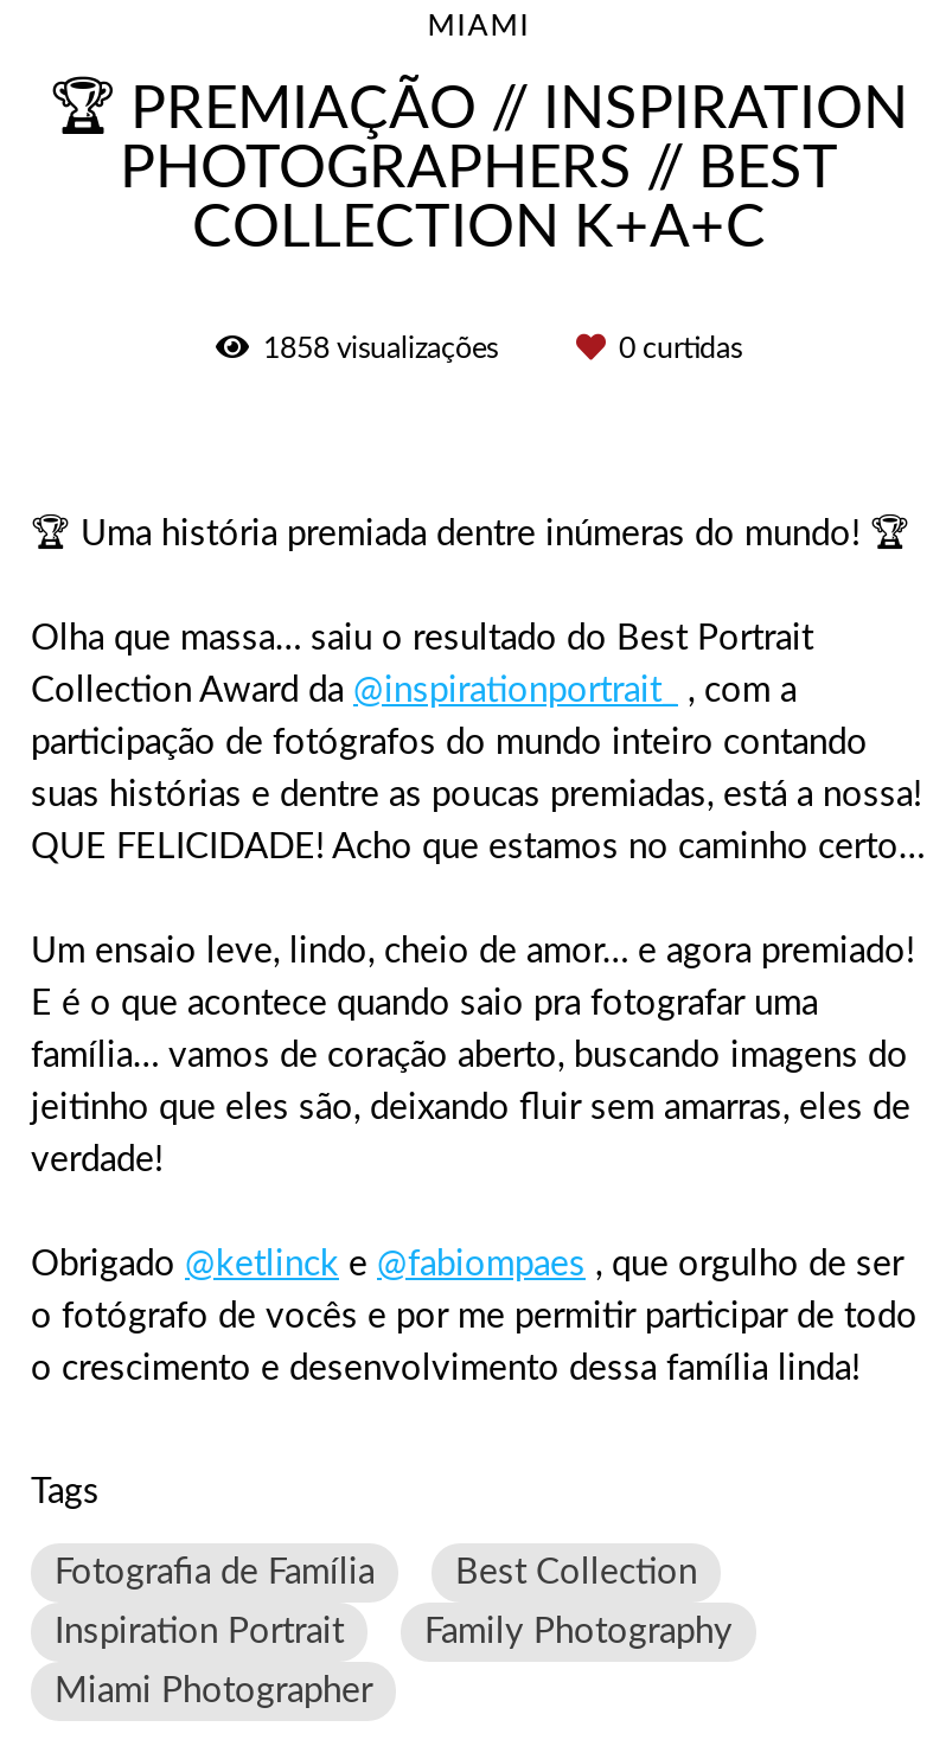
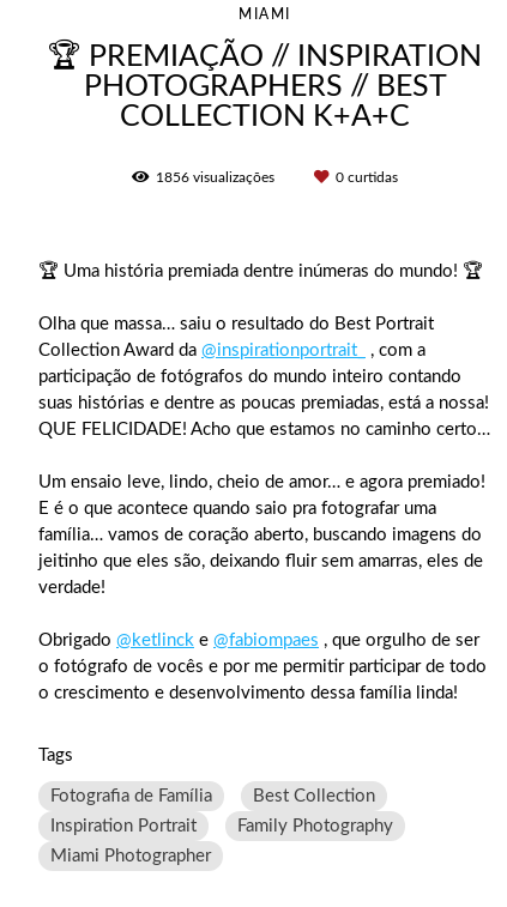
- 1858 visualizações
+ 1856 visualizações
